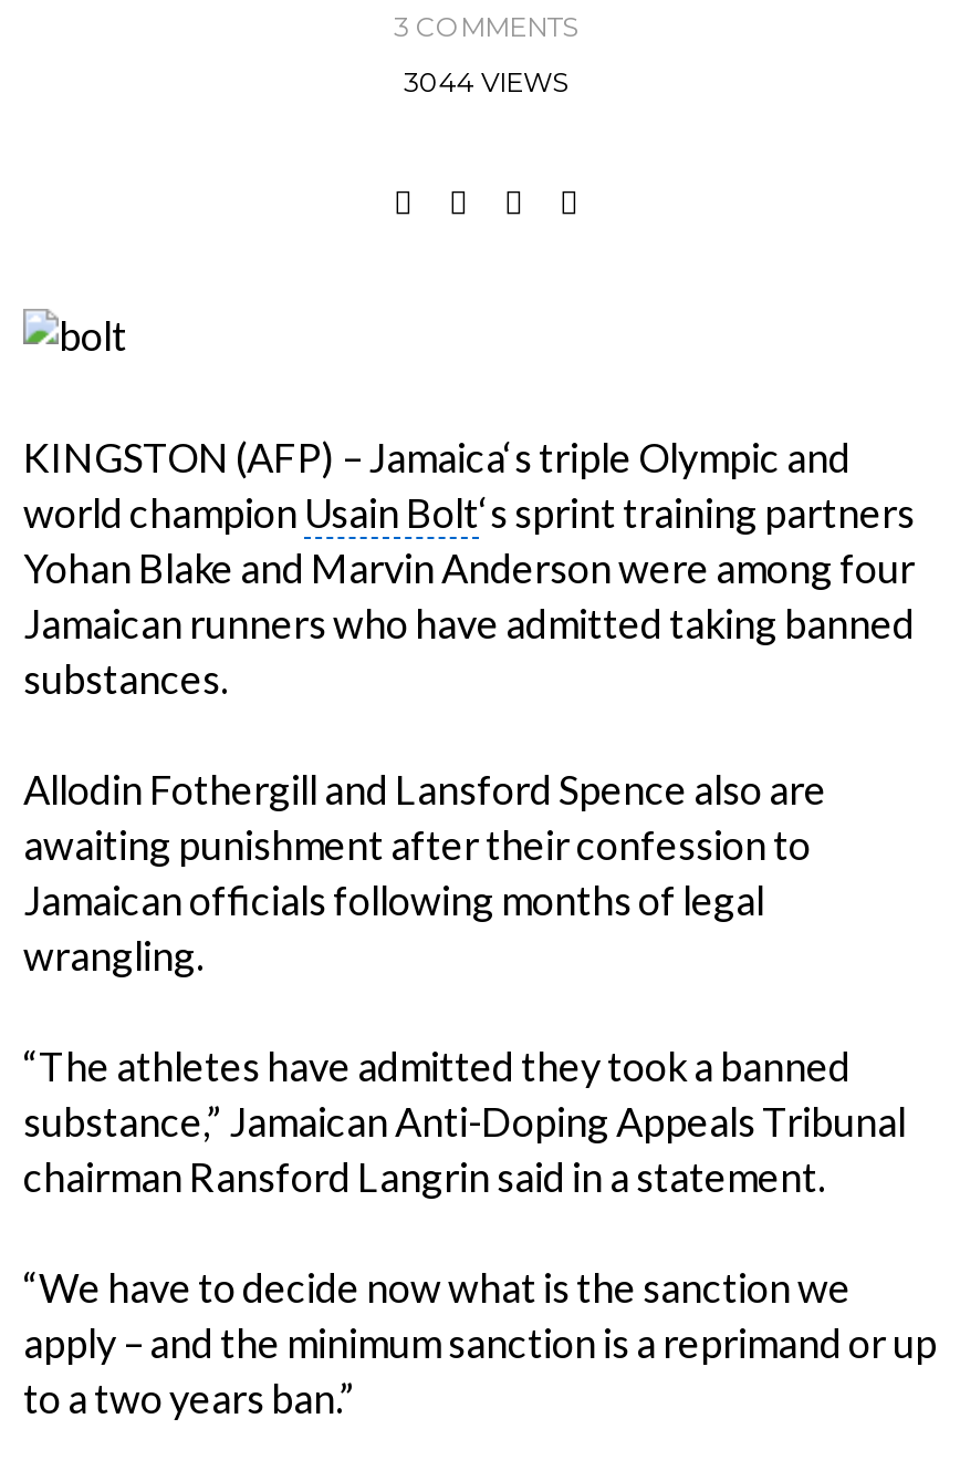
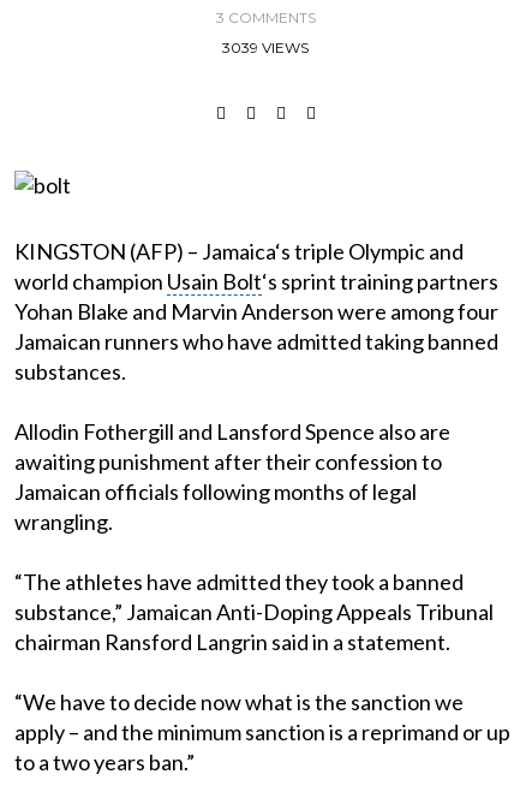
- 3044 VIEWS
+ 3039 VIEWS
